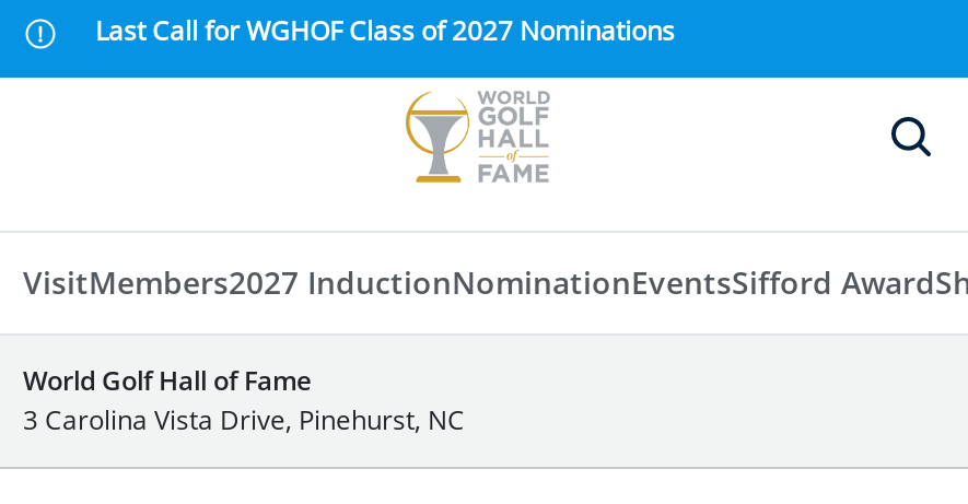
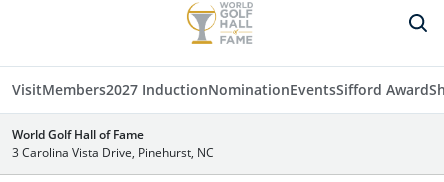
- Last Call for WGHOF Class of 2027 Nominations
